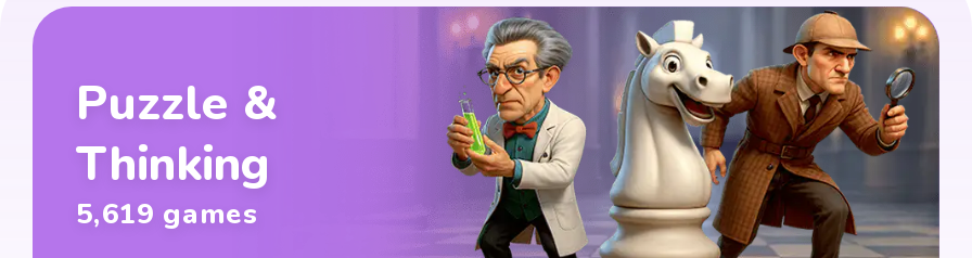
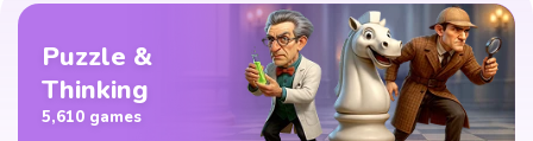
- 5,619 games
+ 5,610 games
